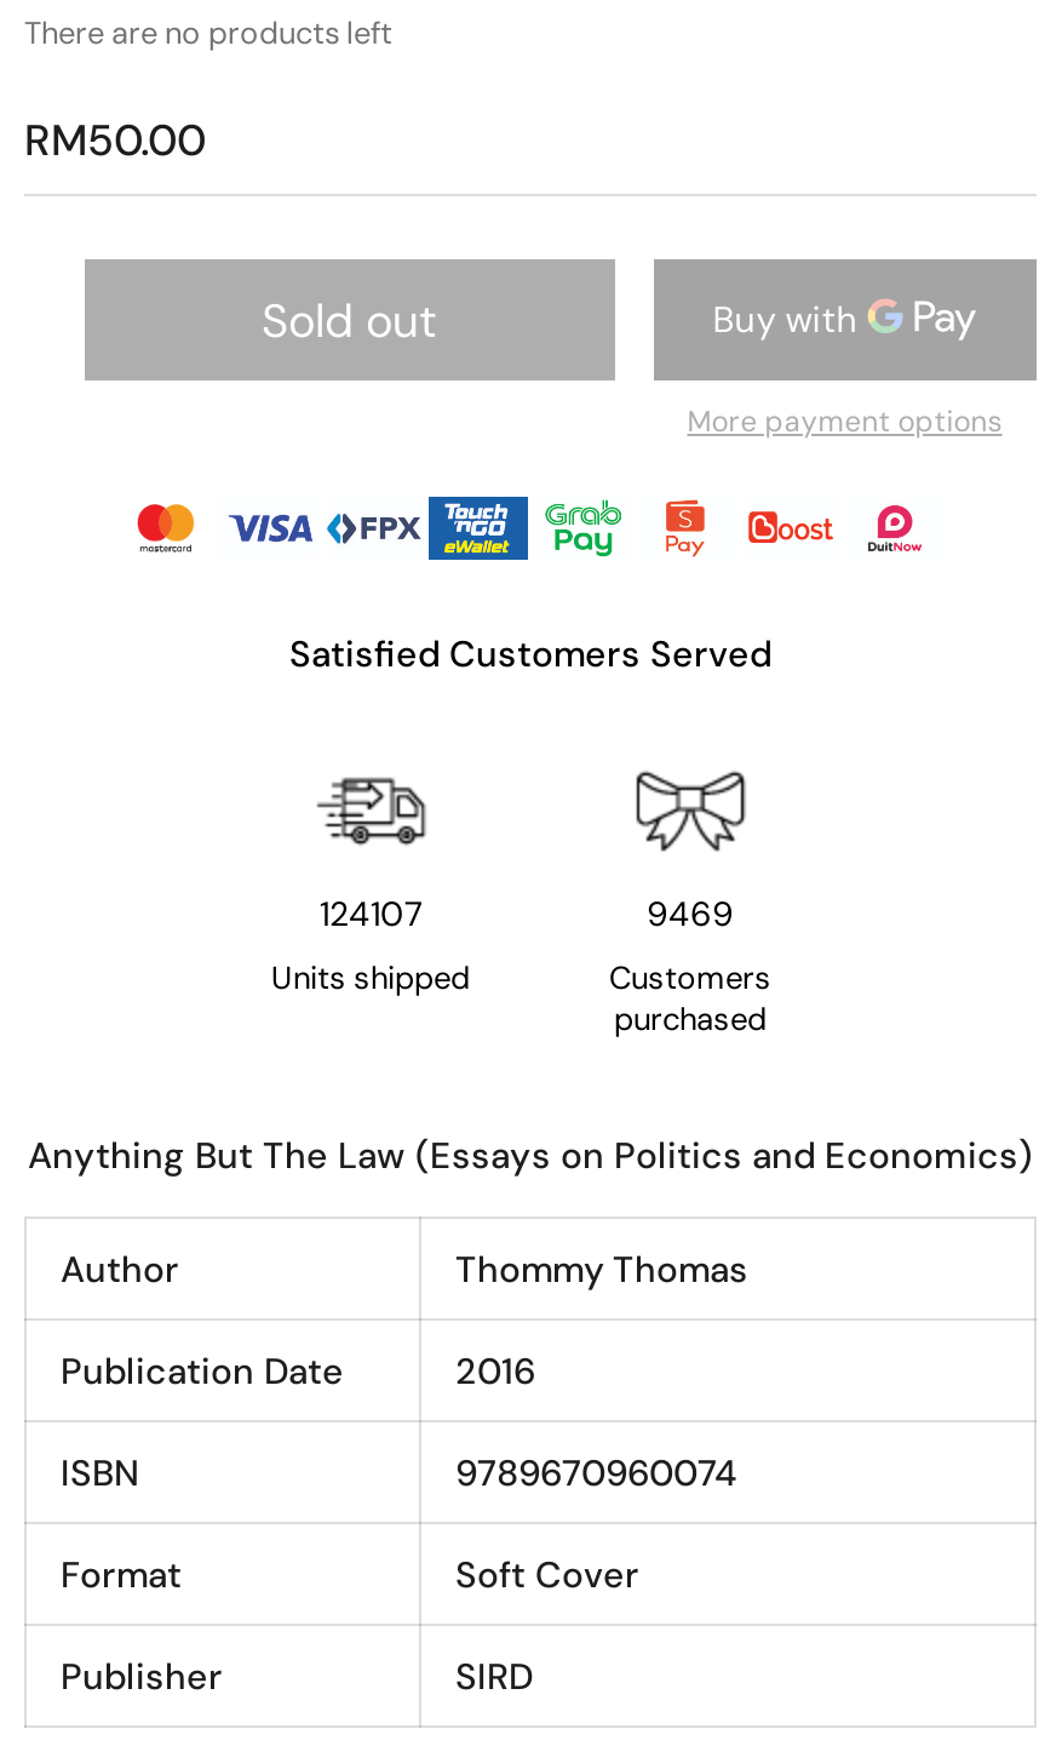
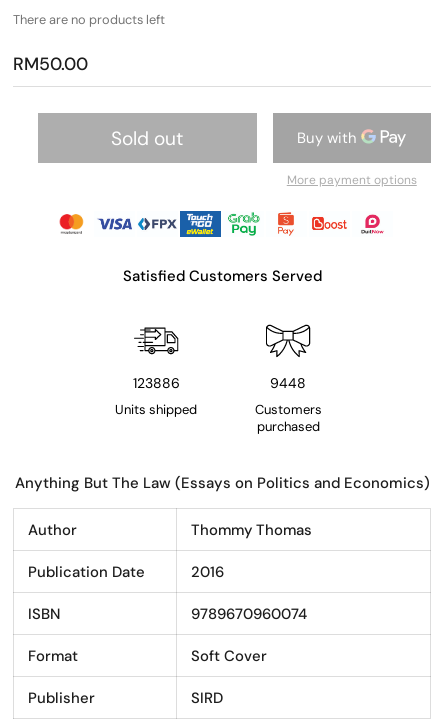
- 124107
+ 123886

- 9469
+ 9448
